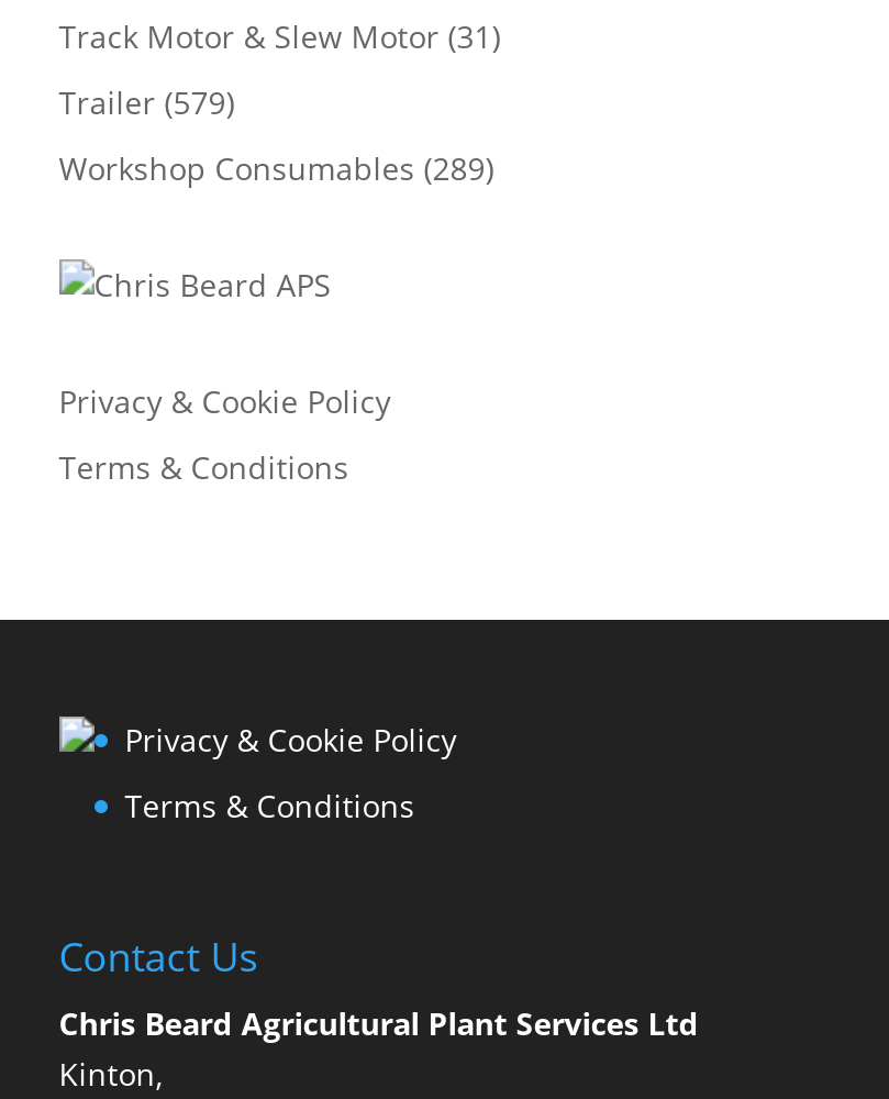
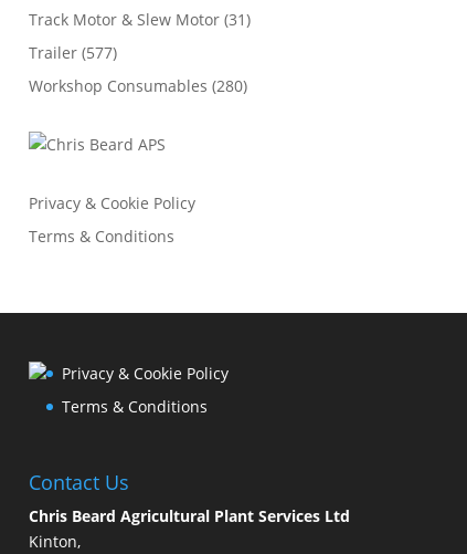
- Trailer (579)
+ Trailer (577)

- Workshop Consumables (289)
+ Workshop Consumables (280)
